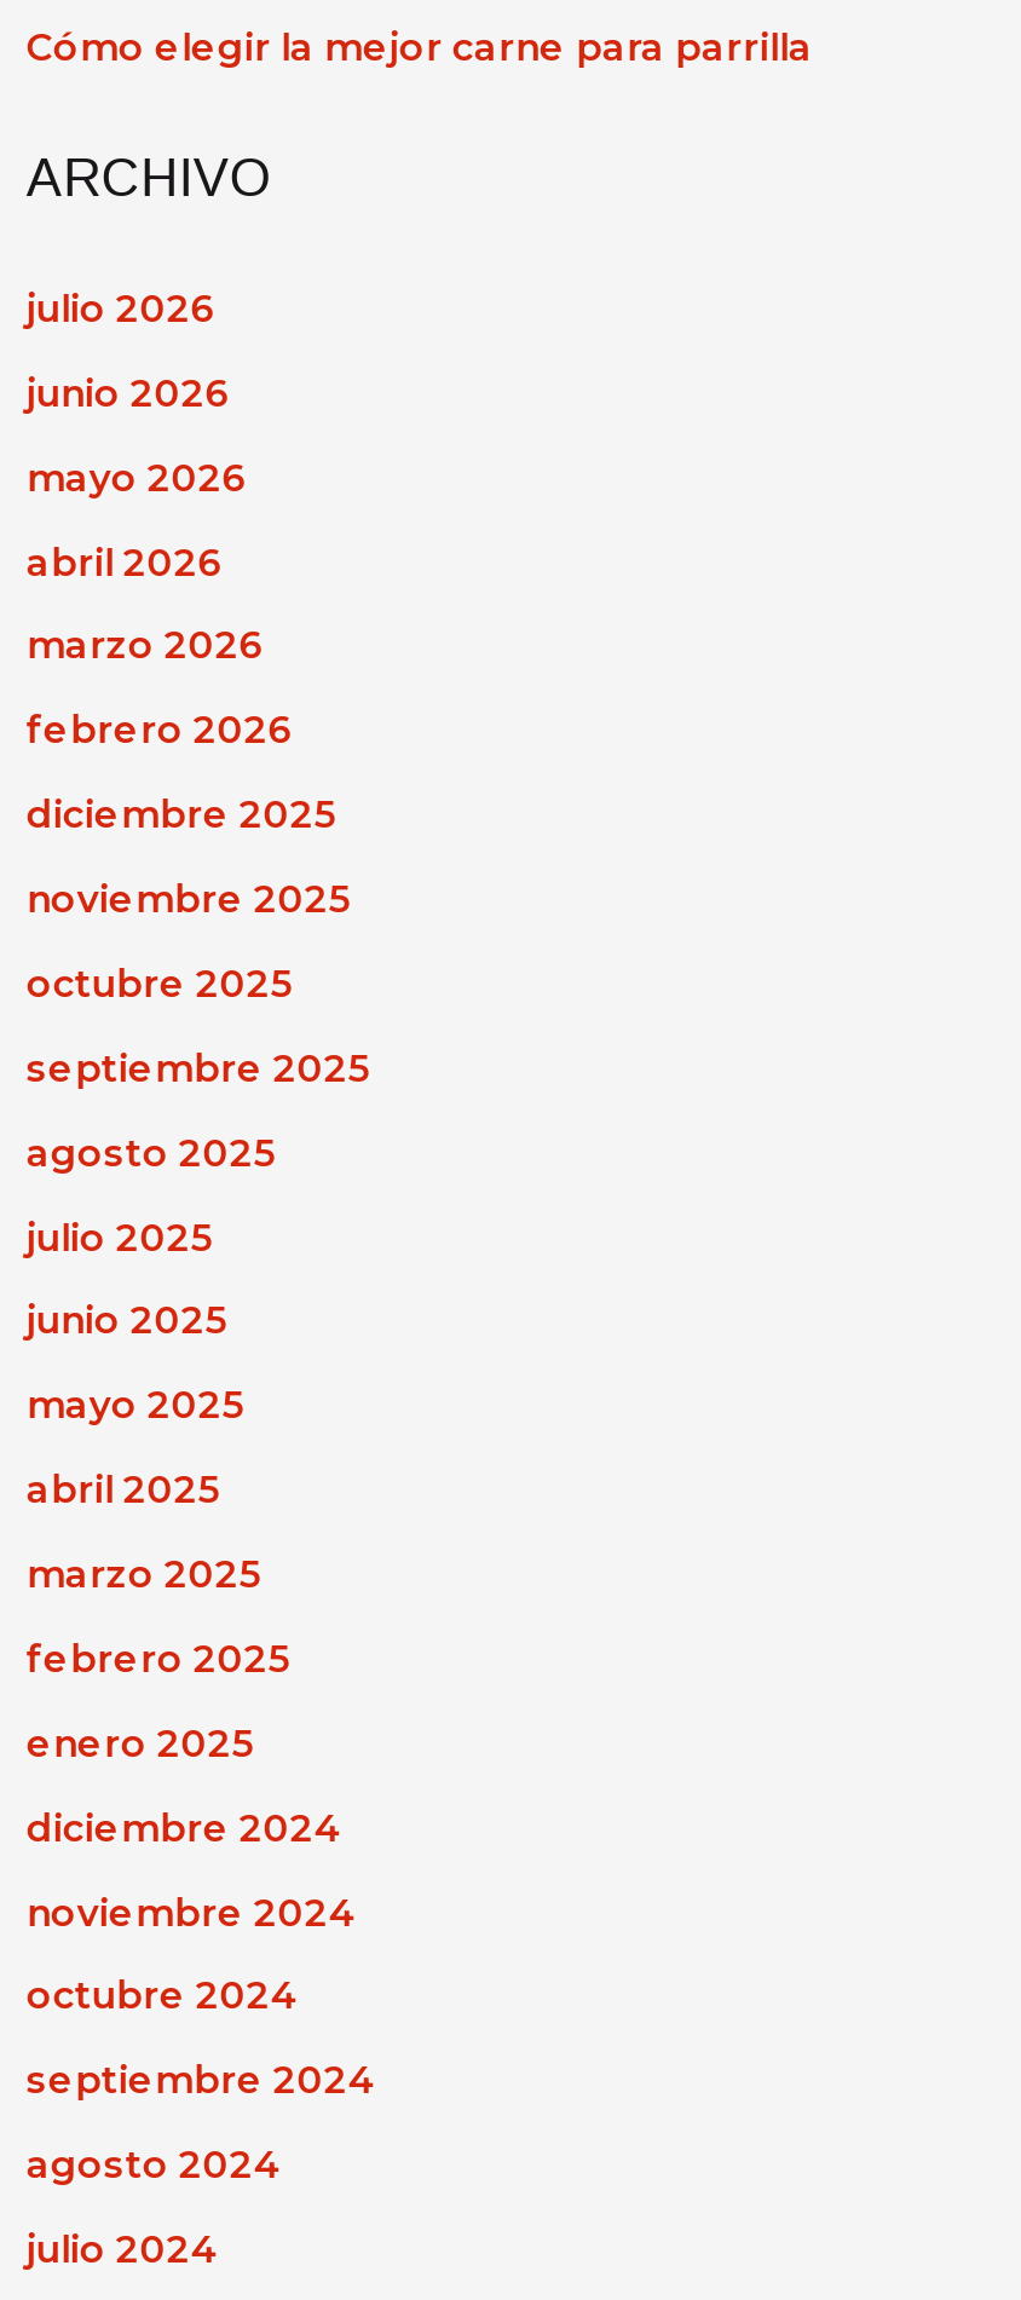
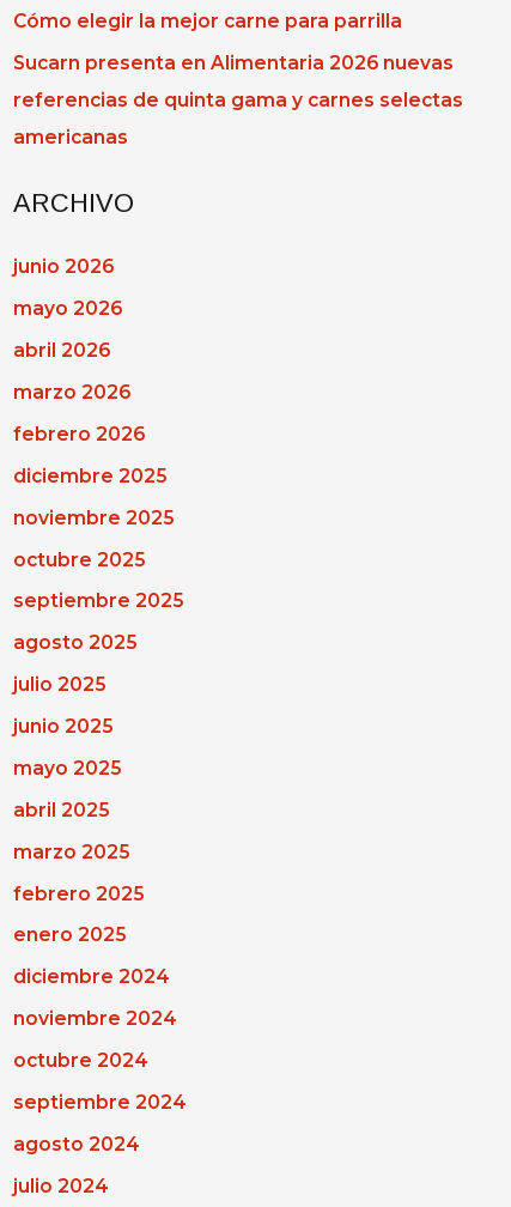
+ Sucarn presenta en Alimentaria 2026 nuevas
+ referencias de quinta gama y carnes selectas
+ americanas

moved down: ARCHIVO

- julio 2026
